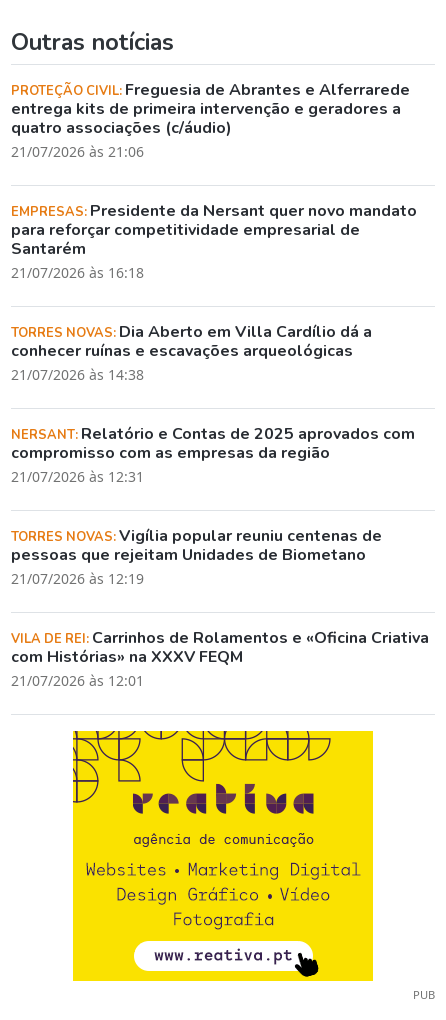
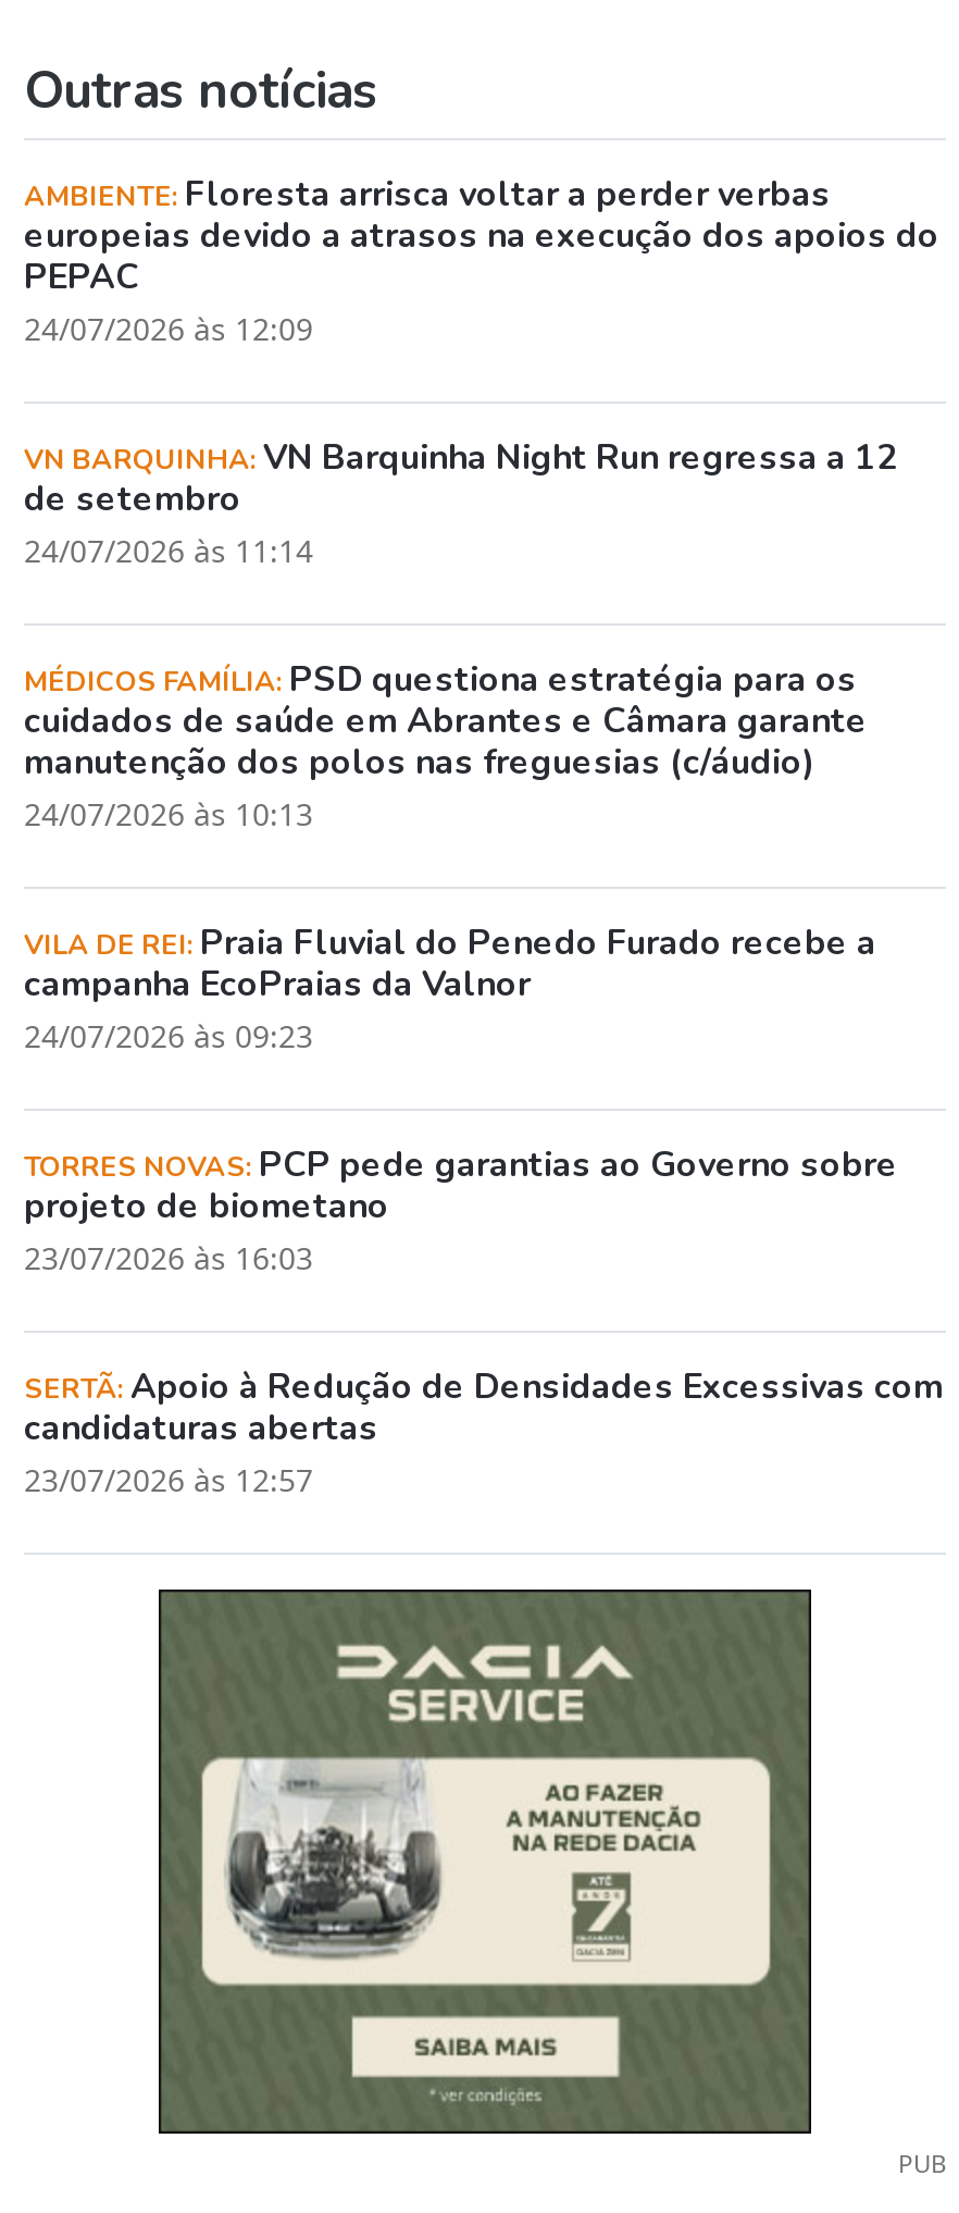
- PROTEÇÃO CIVIL: Freguesia de Abrantes e Alferrarede
- entrega kits de primeira intervenção e geradores a
- quatro associações (c/áudio)
- 21/07/2026 às 21:06
+ AMBIENTE: Floresta arrisca voltar a perder verbas
+ europeias devido a atrasos na execução dos apoios do
+ PEPAC
+ 24/07/2026 às 12:09

- EMPRESAS: Presidente da Nersant quer novo mandato
- para reforçar competitividade empresarial de
- Santarém
- 21/07/2026 às 16:18
+ VN BARQUINHA: VN Barquinha Night Run regressa a 12
+ de setembro
+ 24/07/2026 às 11:14

- TORRES NOVAS: Dia Aberto em Villa Cardílio dá a
- conhecer ruínas e escavações arqueológicas
- 21/07/2026 às 14:38
+ MÉDICOS FAMÍLIA: PSD questiona estratégia para os
+ cuidados de saúde em Abrantes e Câmara garante
+ manutenção dos polos nas freguesias (c/áudio)
+ 24/07/2026 às 10:13

- NERSANT: Relatório e Contas de 2025 aprovados com
- compromisso com as empresas da região
- 21/07/2026 às 12:31
+ VILA DE REI: Praia Fluvial do Penedo Furado recebe a
+ campanha EcoPraias da Valnor
+ 24/07/2026 às 09:23

- TORRES NOVAS: Vigília popular reuniu centenas de
- pessoas que rejeitam Unidades de Biometano
- 21/07/2026 às 12:19
+ TORRES NOVAS: PCP pede garantias ao Governo sobre
+ projeto de biometano
+ 23/07/2026 às 16:03

- VILA DE REI: Carrinhos de Rolamentos e «Oficina Criativa
- com Histórias» na XXXV FEQM
- 21/07/2026 às 12:01
+ SERTÃ: Apoio à Redução de Densidades Excessivas com
+ candidaturas abertas
+ 23/07/2026 às 12:57

- [image]
+ [image]
